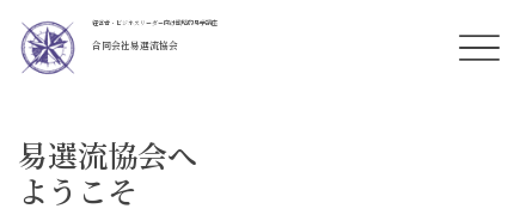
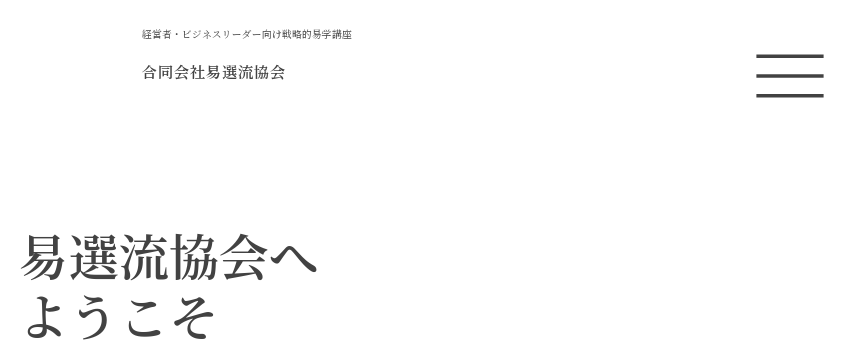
- [image]
